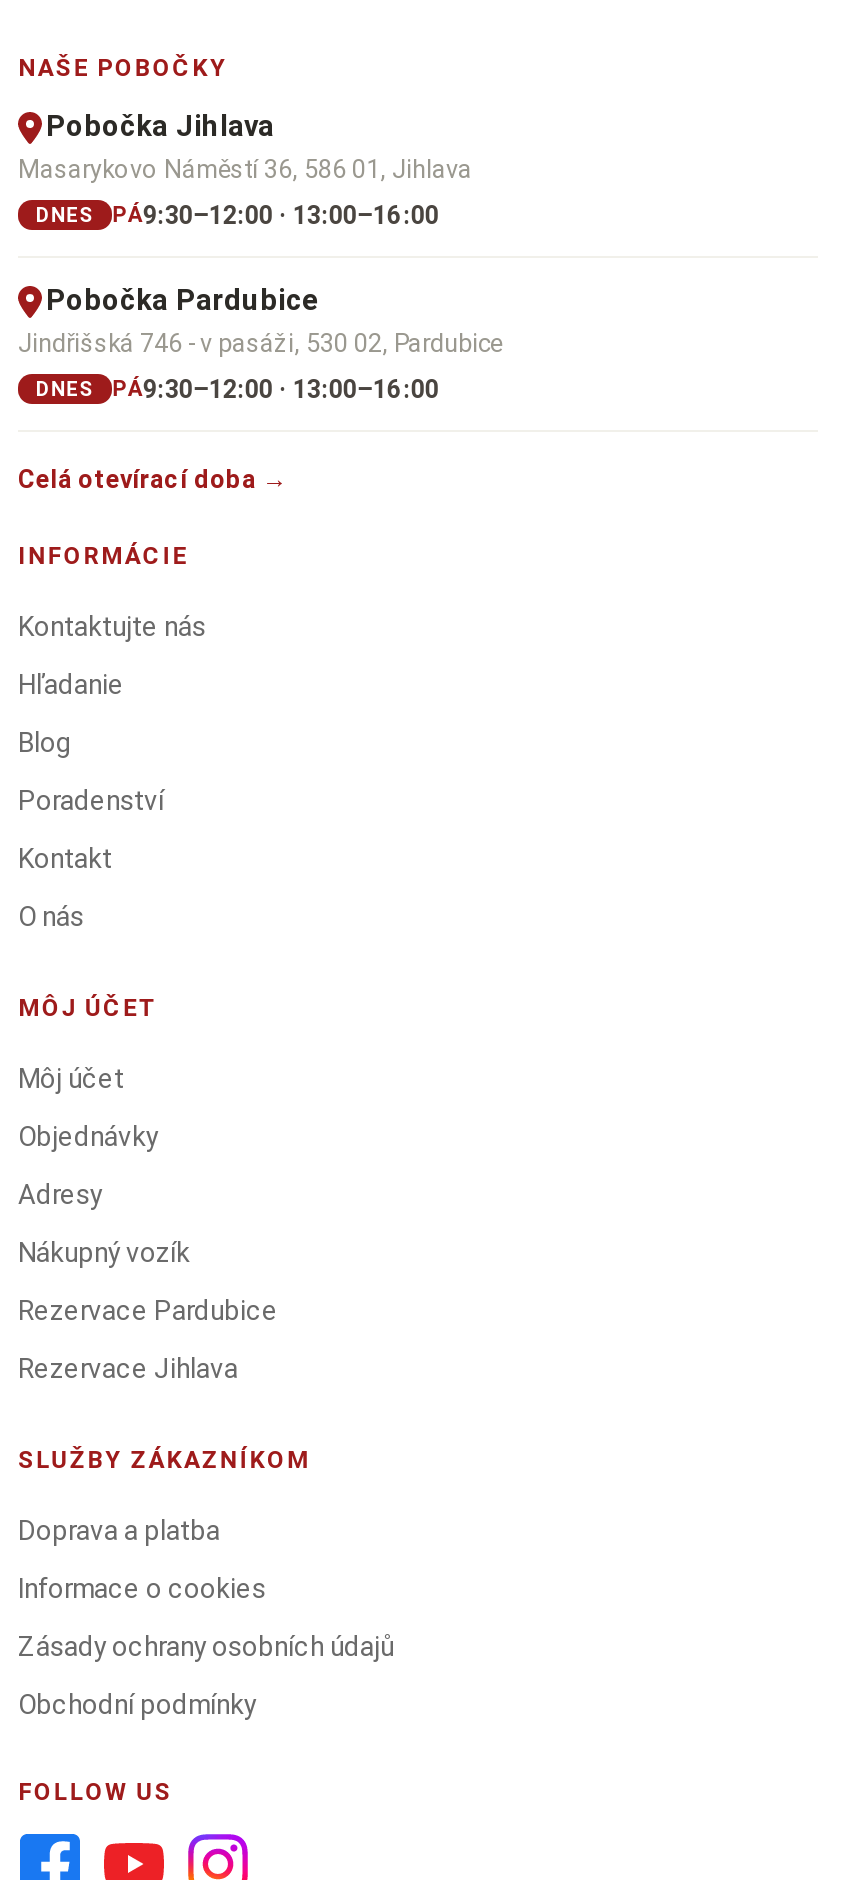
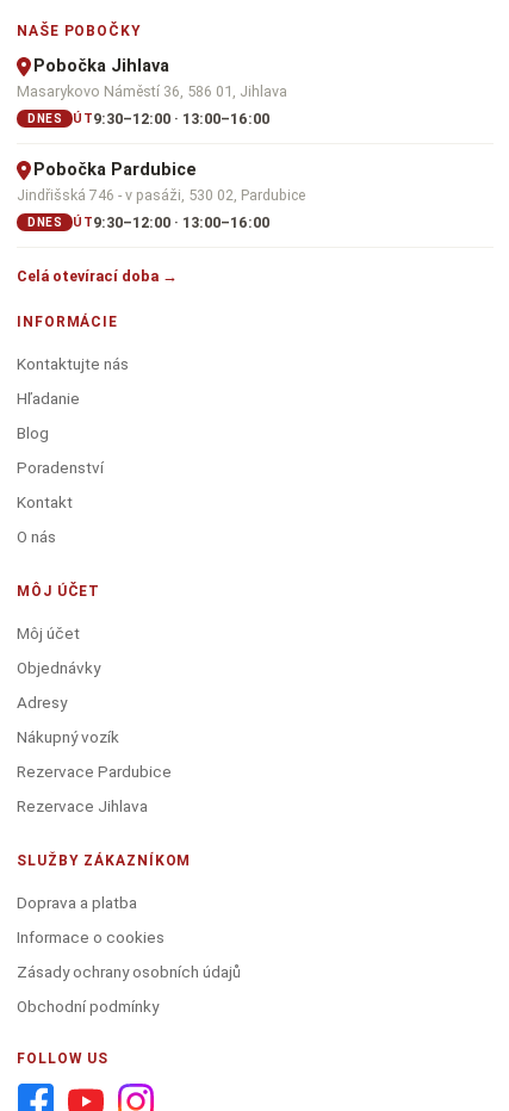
- DNES PÁ9:30–12:00 · 13:00–16:00
+ DNES ÚT9:30–12:00 · 13:00–16:00

- DNES PÁ9:30–12:00 · 13:00–16:00
+ DNES ÚT9:30–12:00 · 13:00–16:00
